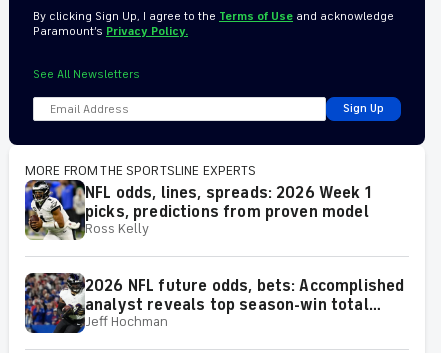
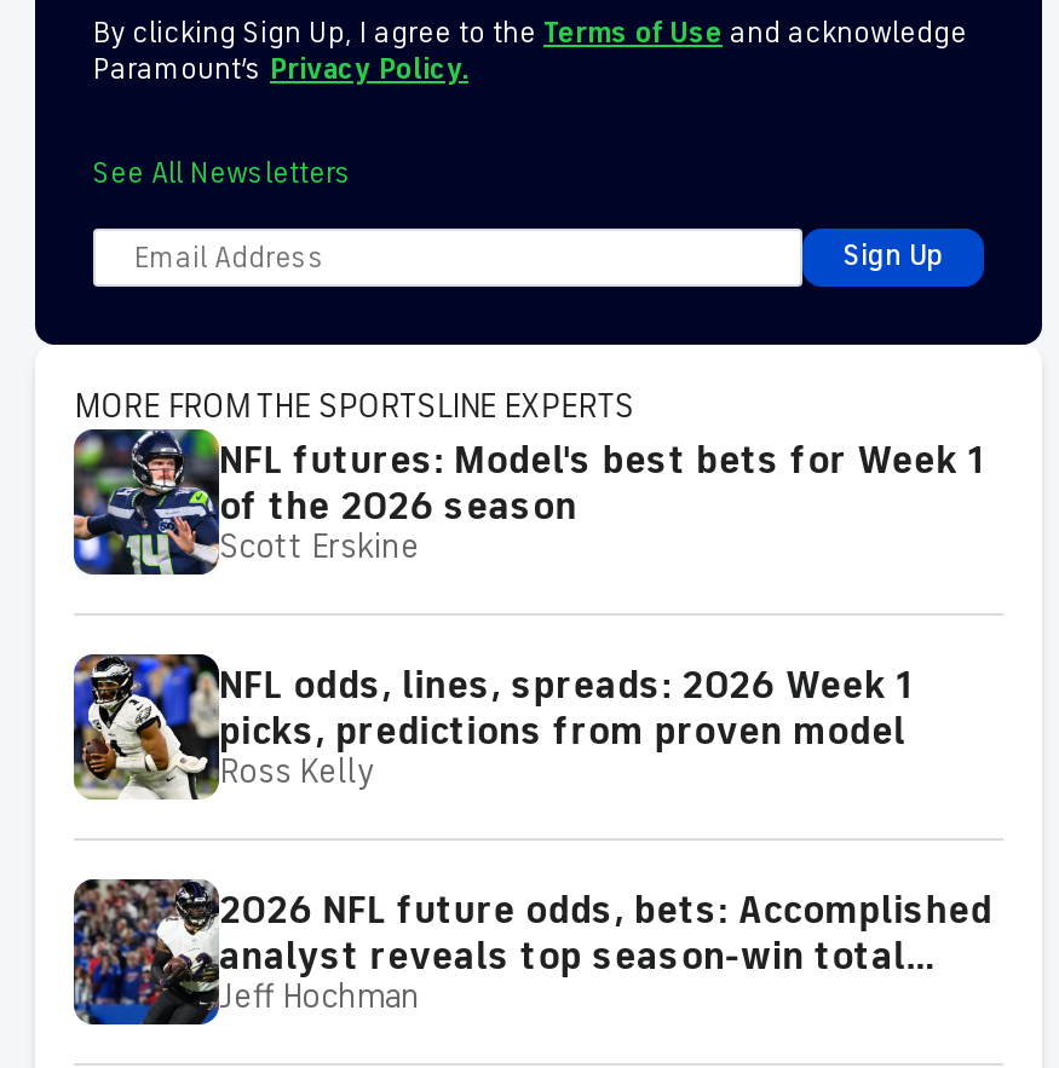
+ [image]
+ NFL futures: Model's best bets for Week 1
+ of the 2026 season
+ Scott Erskine
